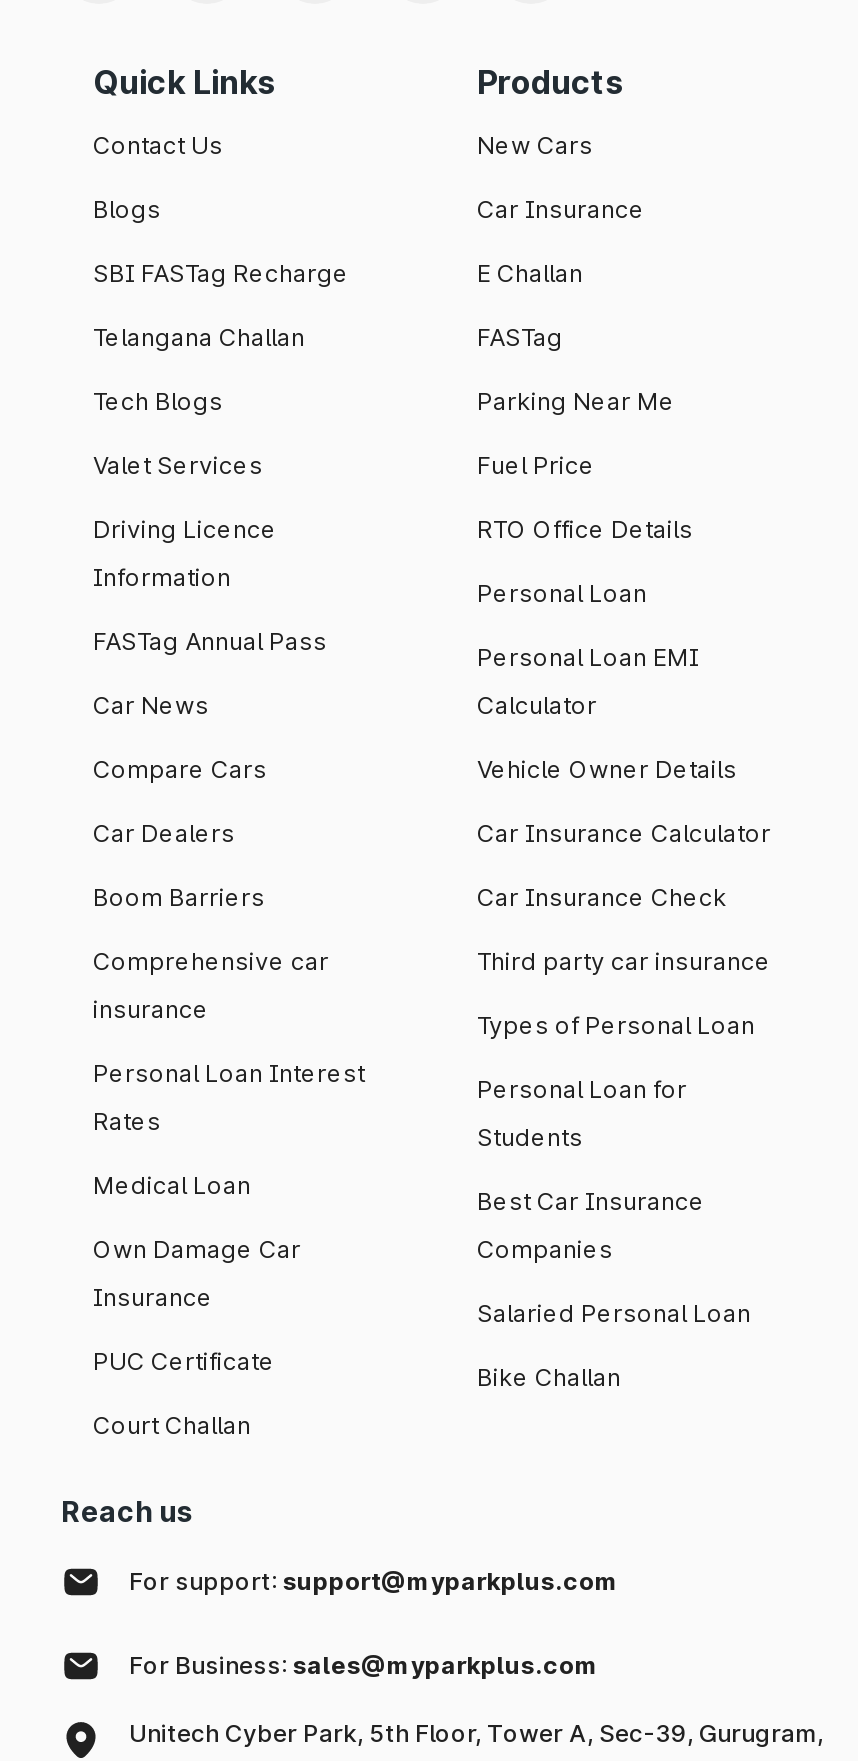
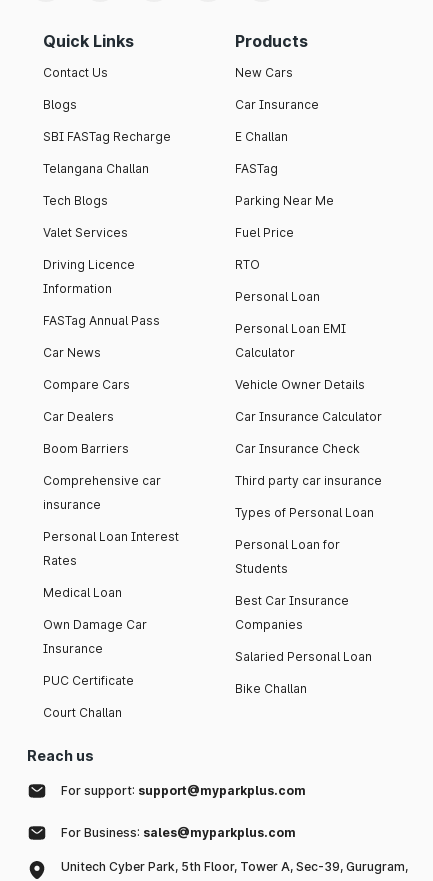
- RTO Office Details
+ RTO
